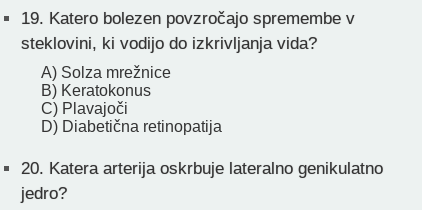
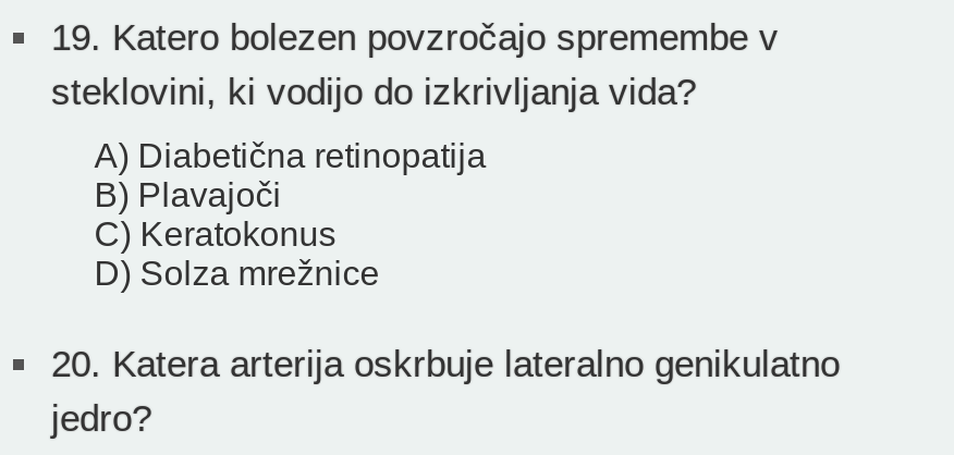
- A) Solza mrežnice
+ A) Diabetična retinopatija

- B) Keratokonus
+ B) Plavajoči

- C) Plavajoči
+ C) Keratokonus

- D) Diabetična retinopatija
+ D) Solza mrežnice
